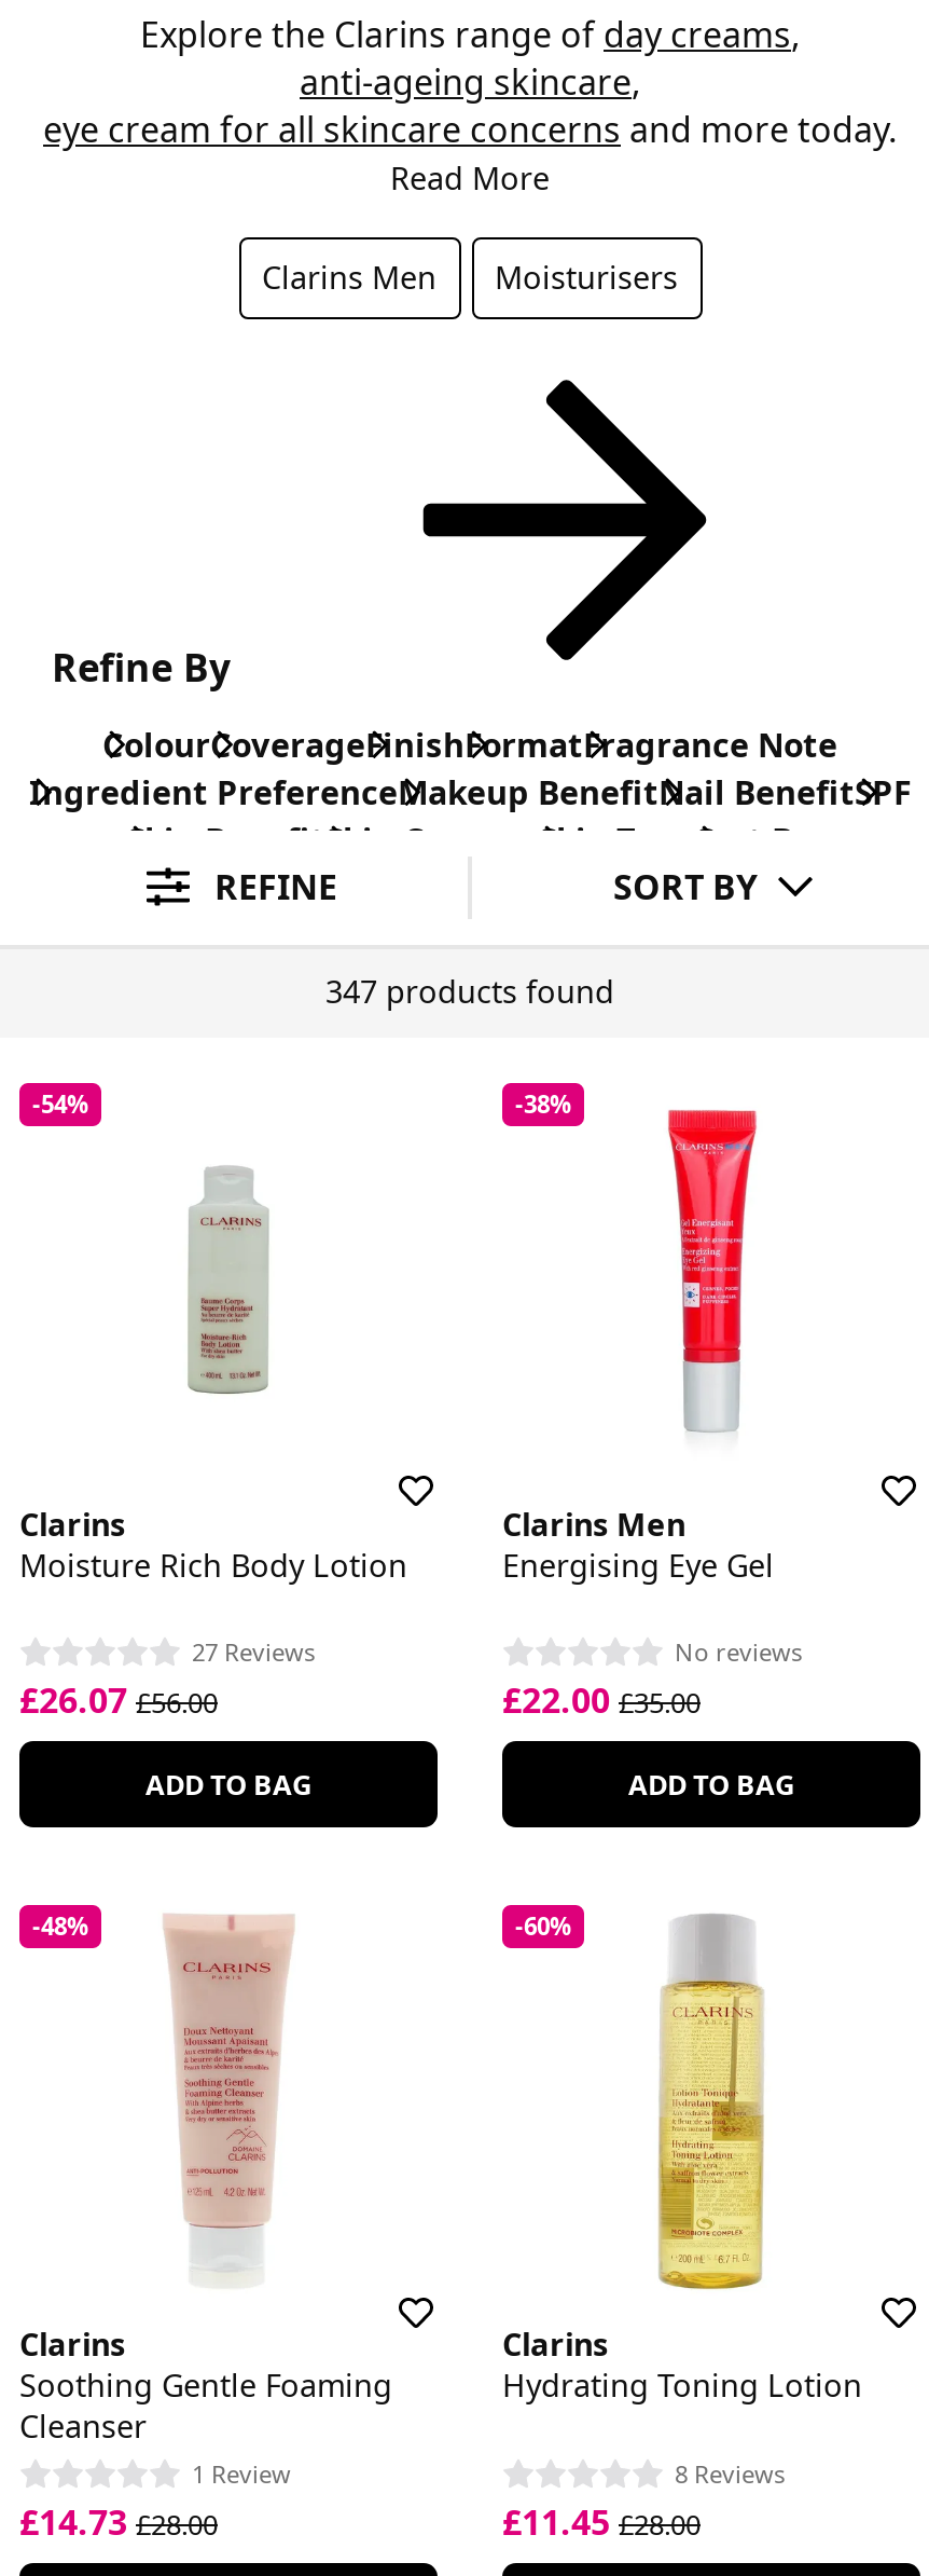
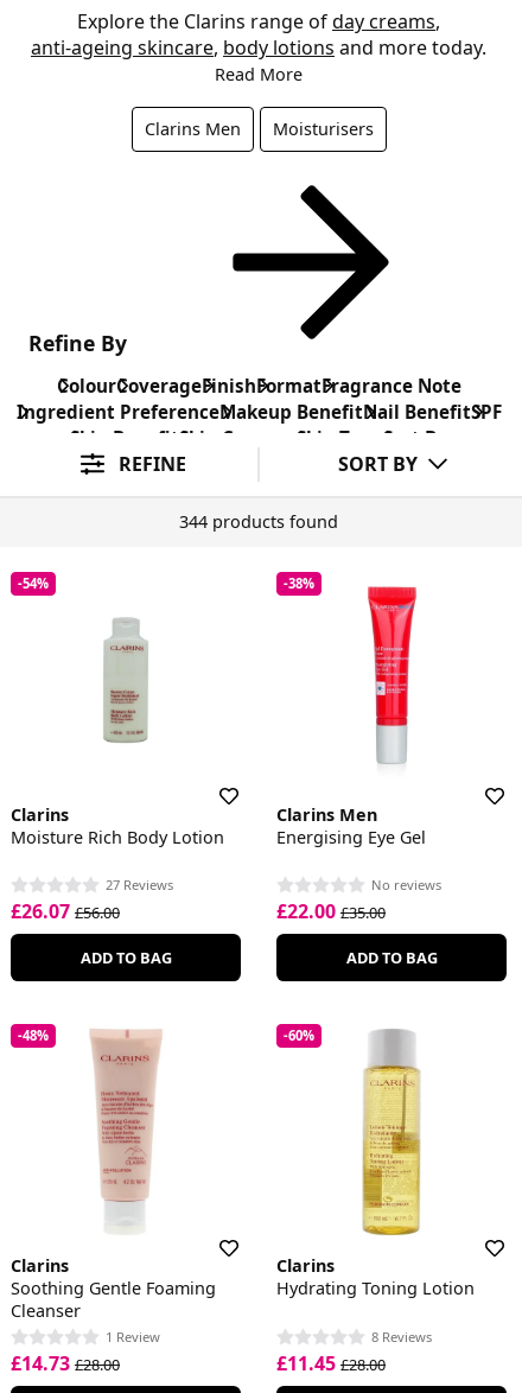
- anti-ageing skincare,
- eye cream for all skincare concerns and more today.
+ anti-ageing skincare, body lotions and more today.

- 347 products found
+ 344 products found
